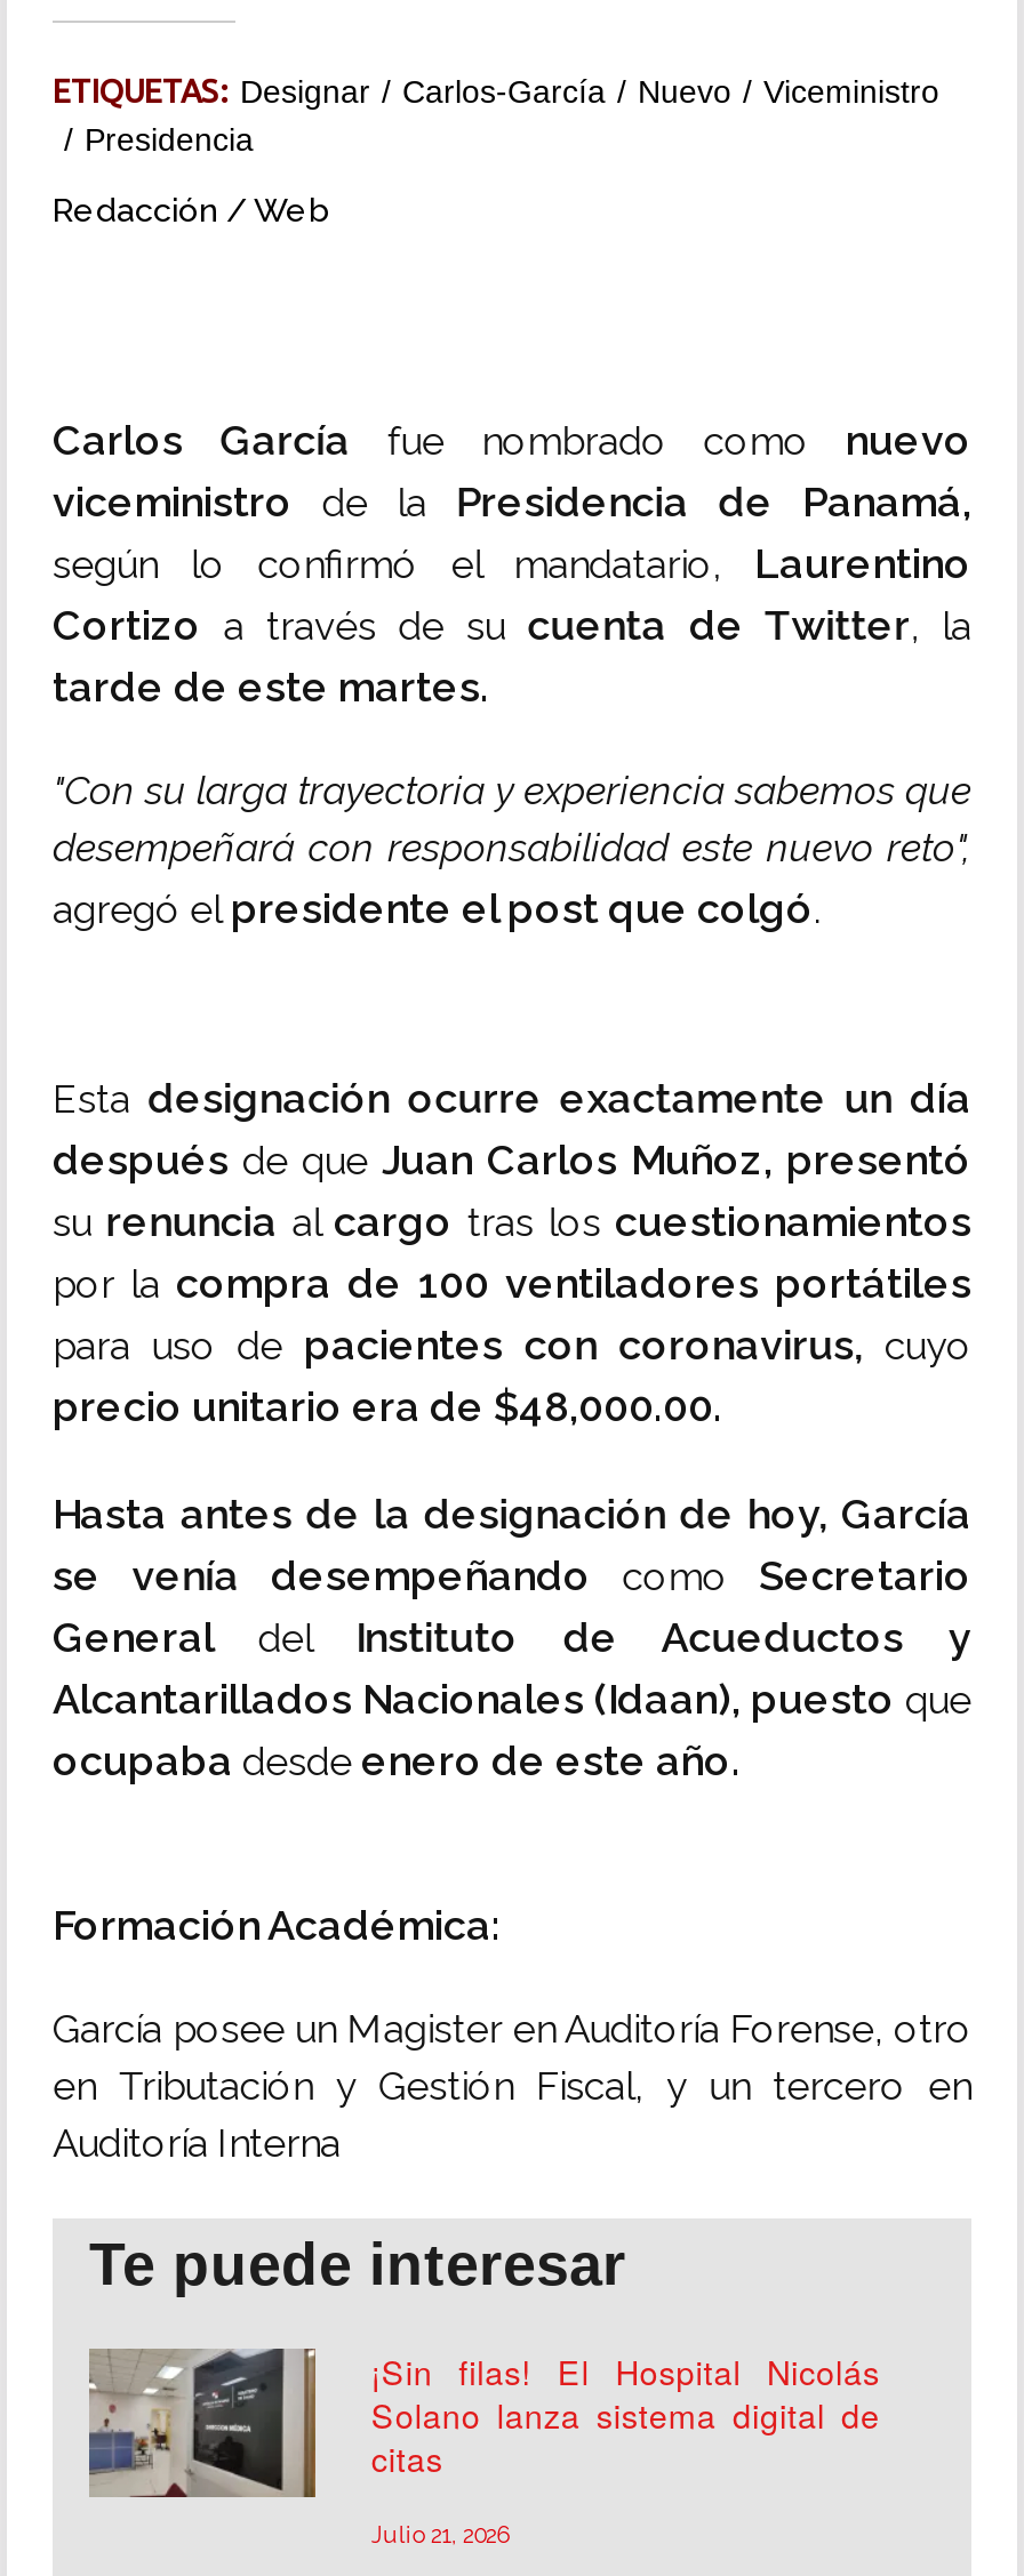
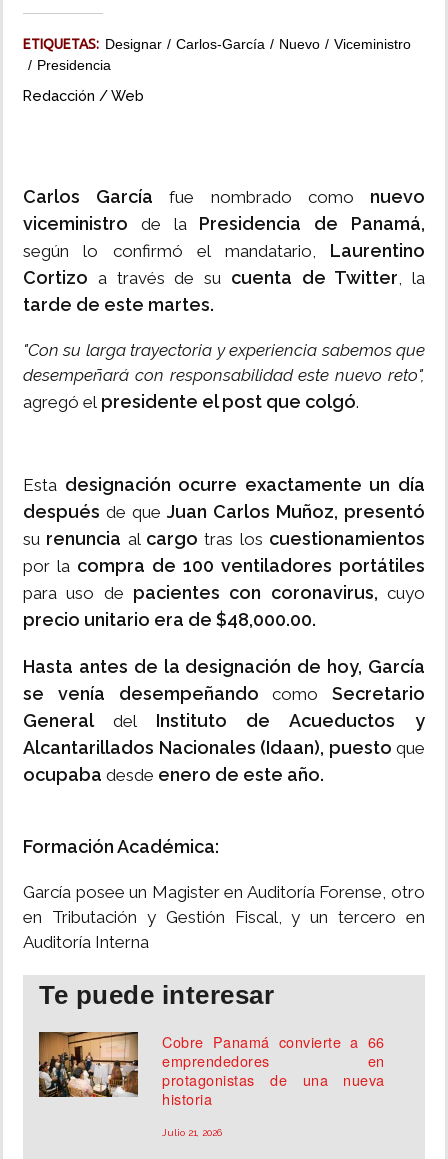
- [image]
- ¡Sin filas! El Hospital Nicolás
- Solano lanza sistema digital de
- citas
+ [image]
+ Cobre Panamá convierte a 66
+ emprendedores en
+ protagonistas de una nueva
+ historia
